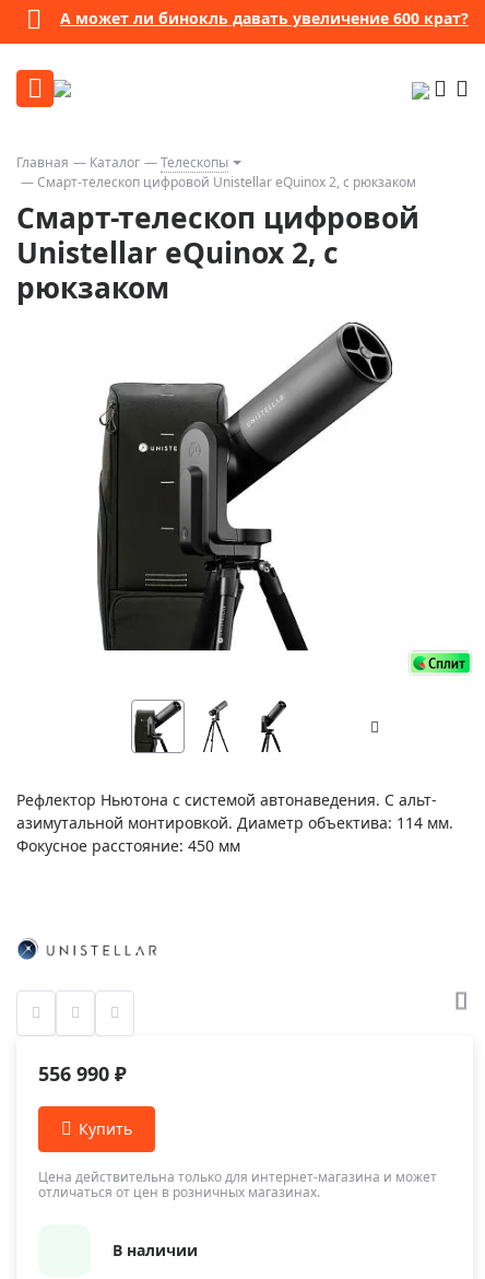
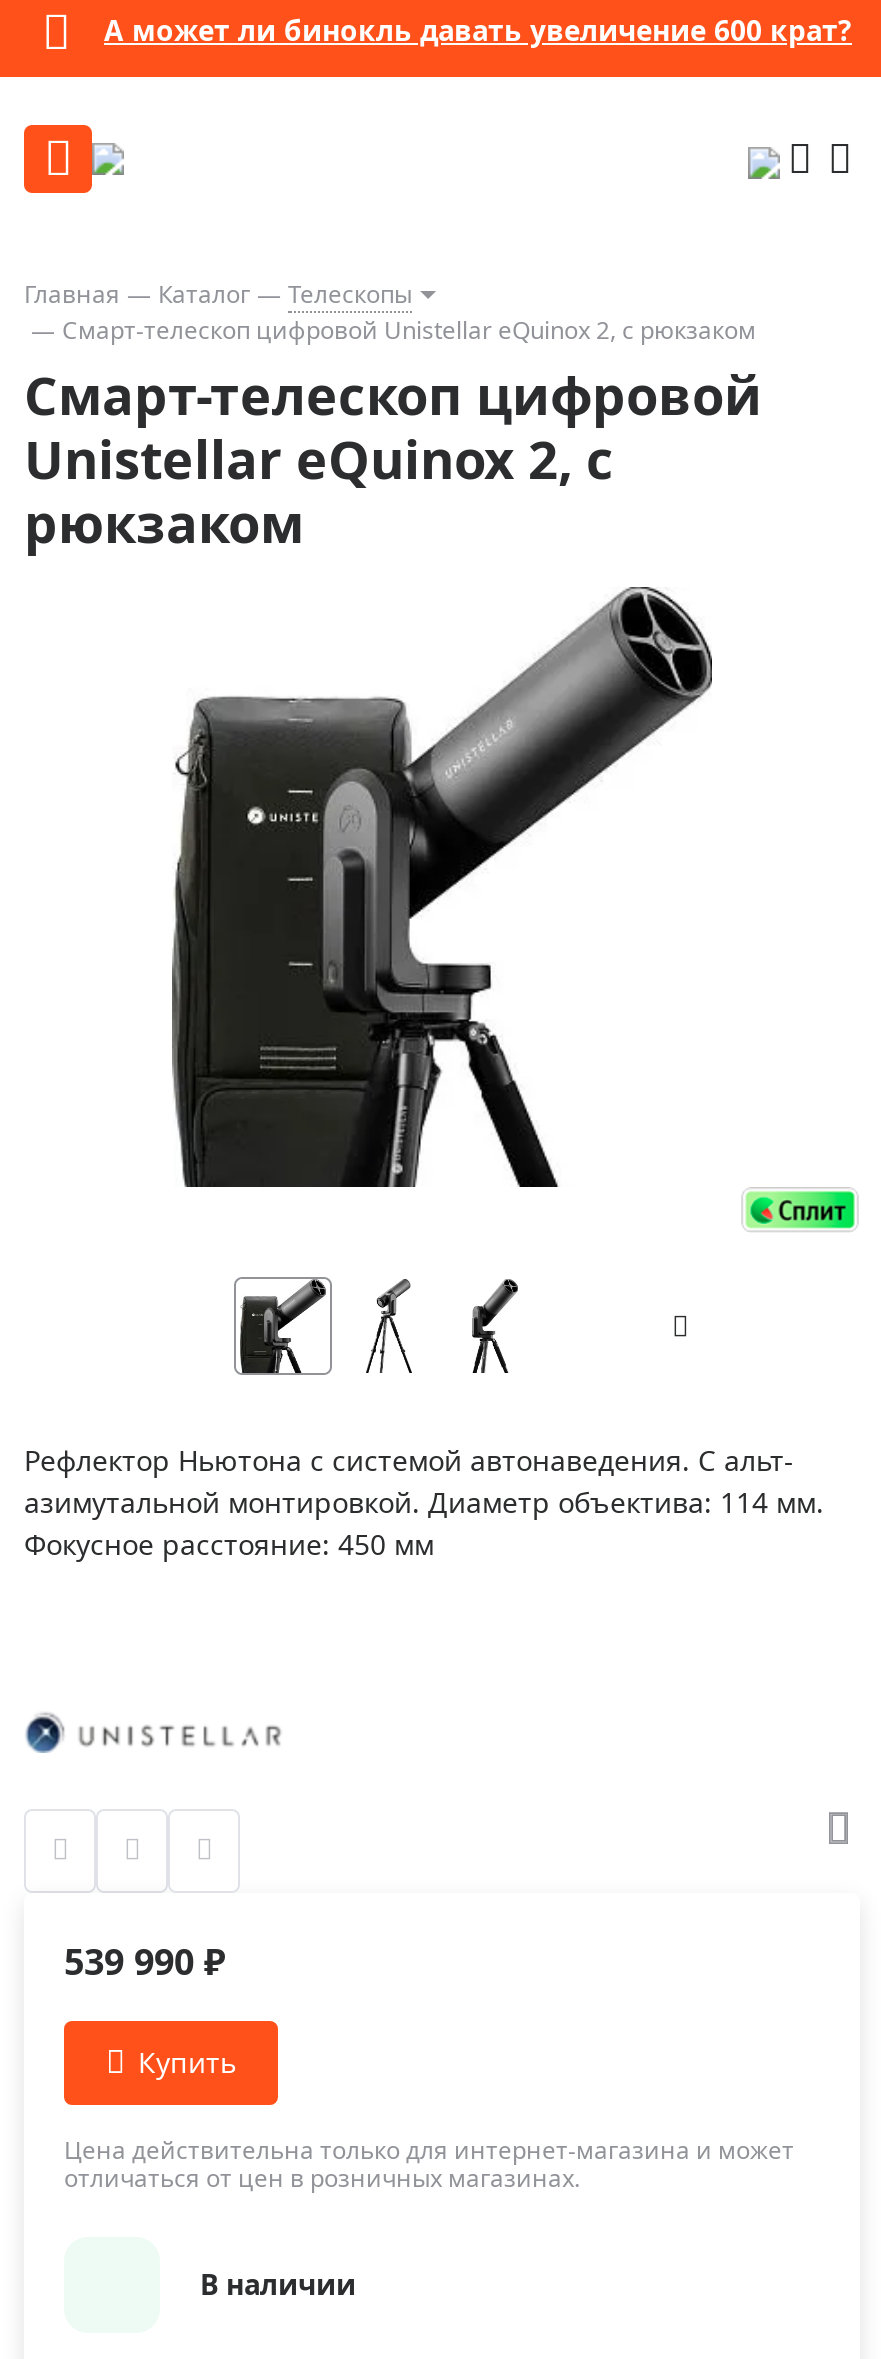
- 556 990 ₽
+ 539 990 ₽
